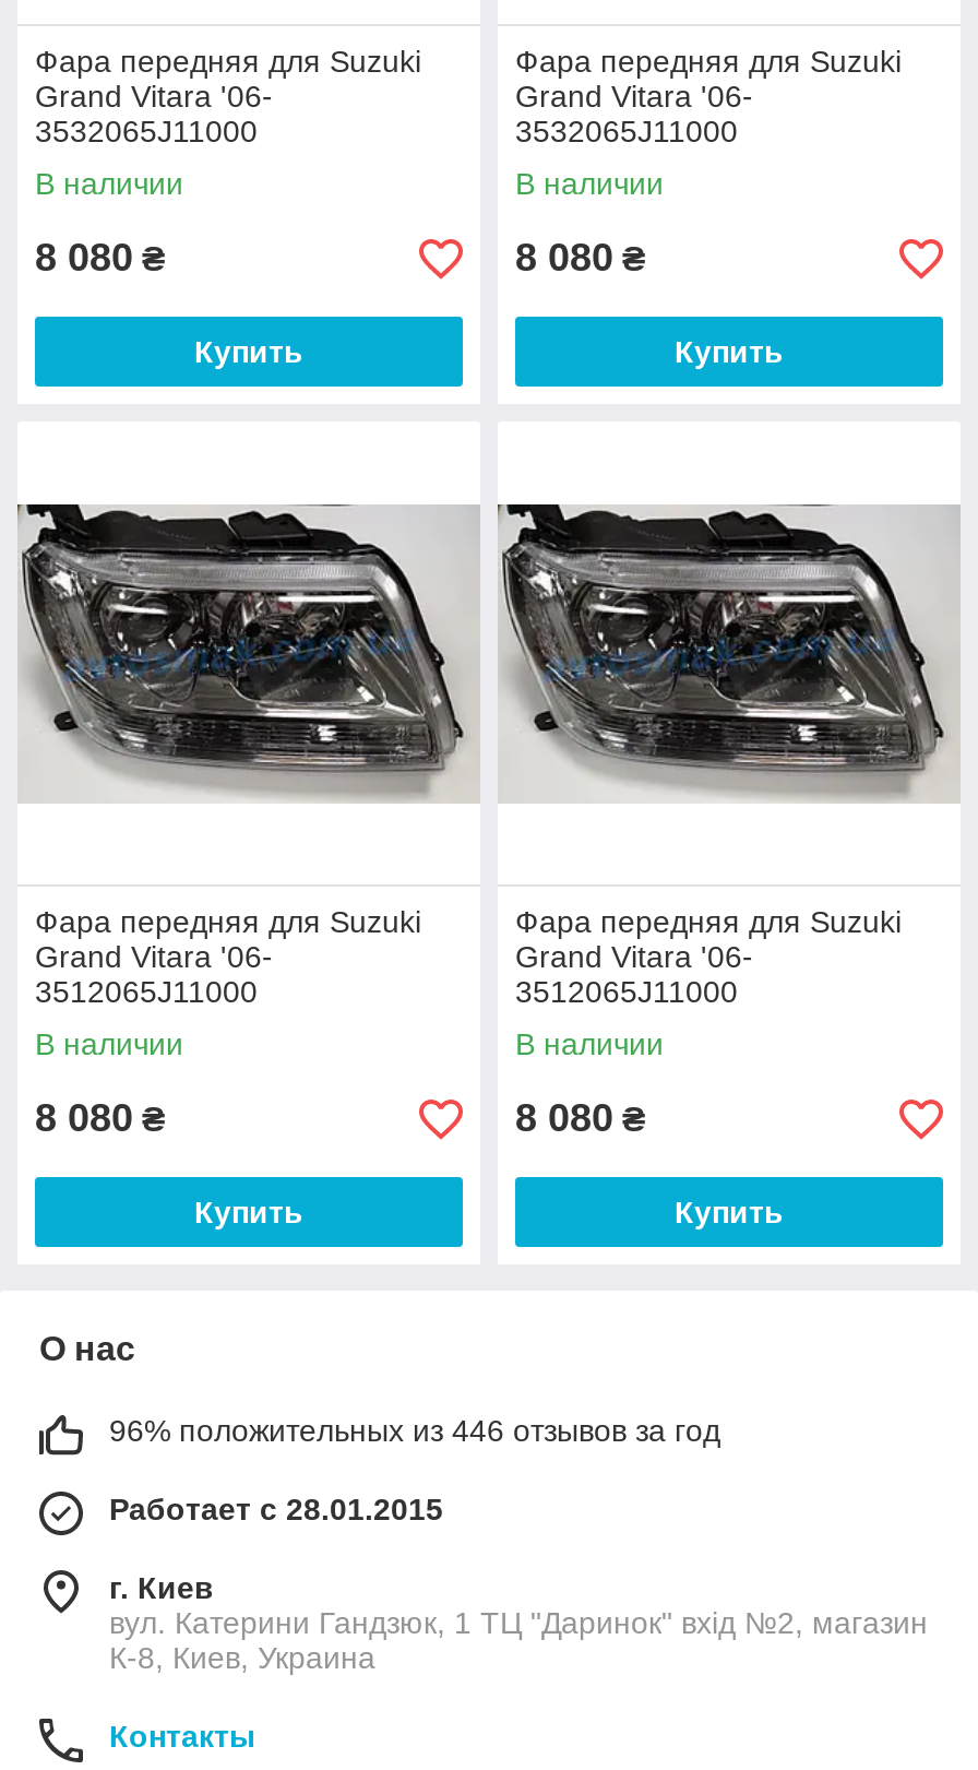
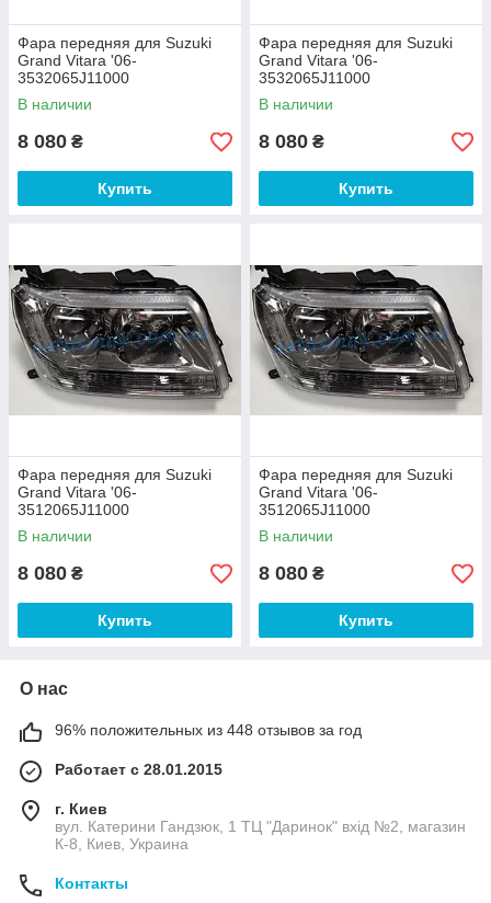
- 96% положительных из 446 отзывов за год
+ 96% положительных из 448 отзывов за год
